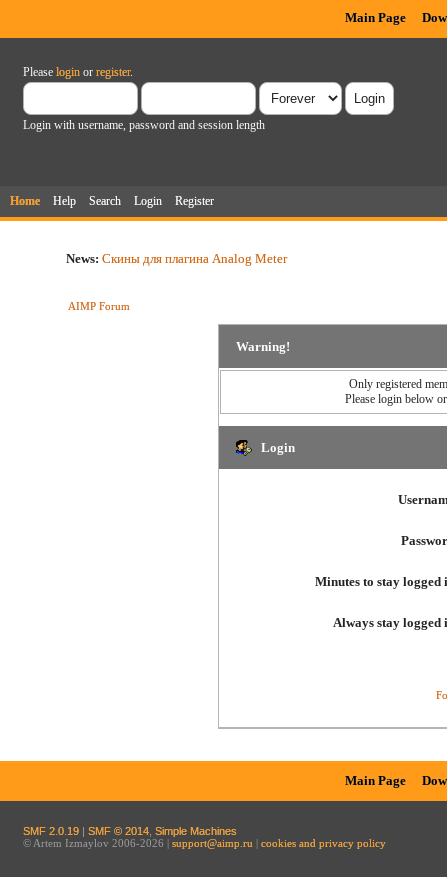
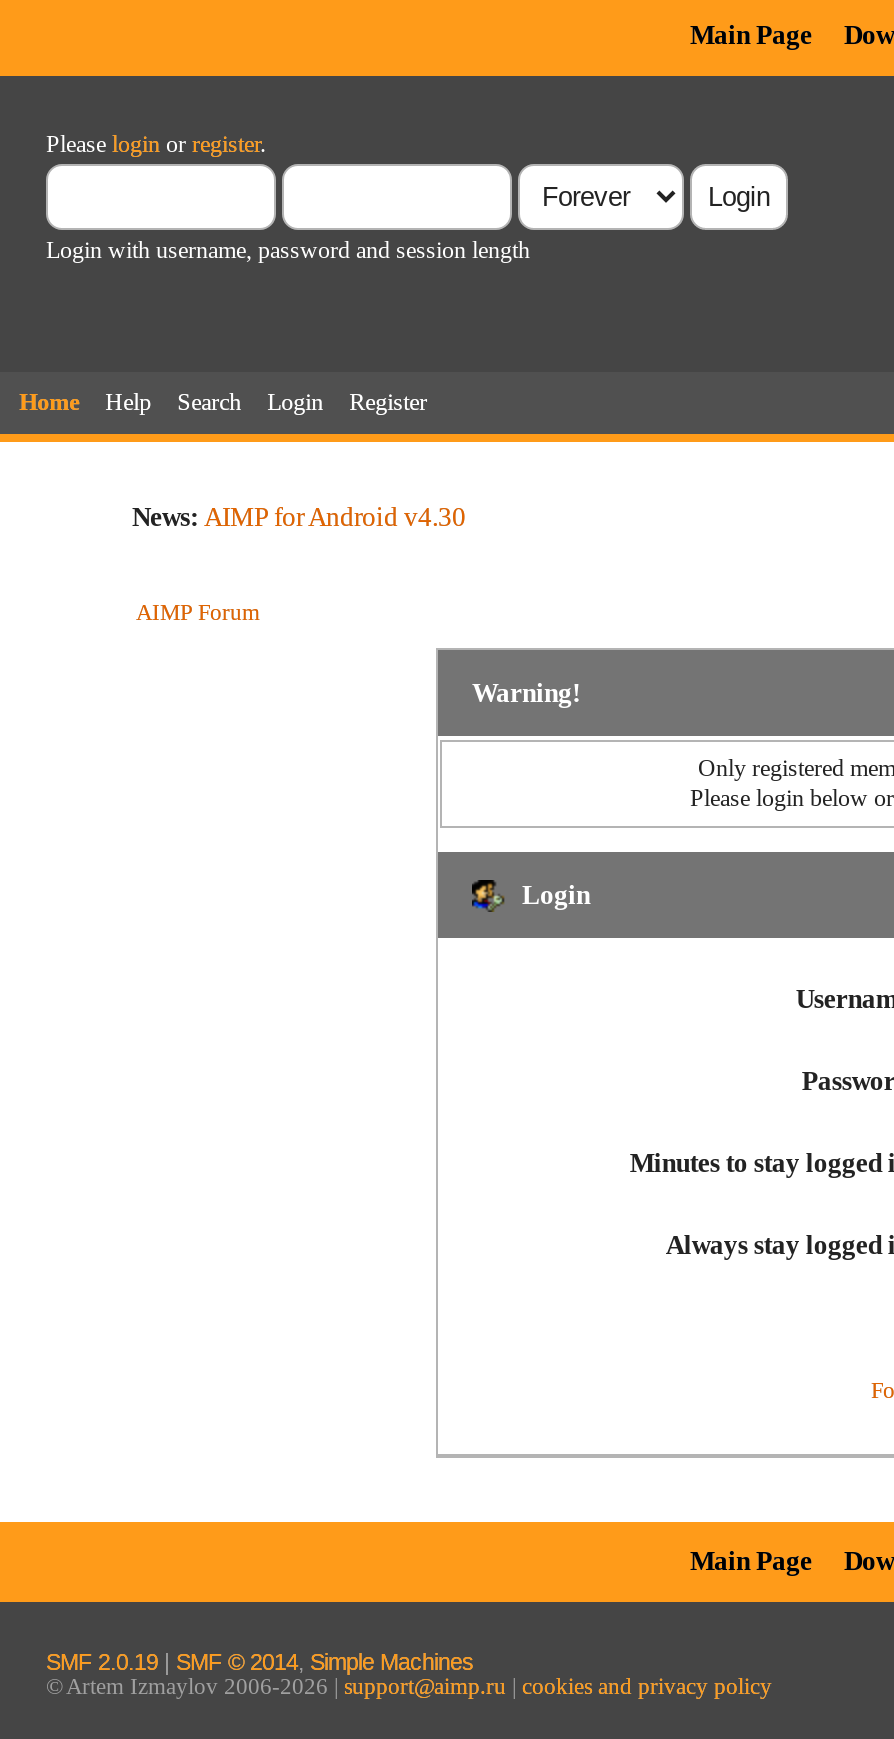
- News: Скины для плагина Analog Meter
+ News: AIMP for Android v4.30
